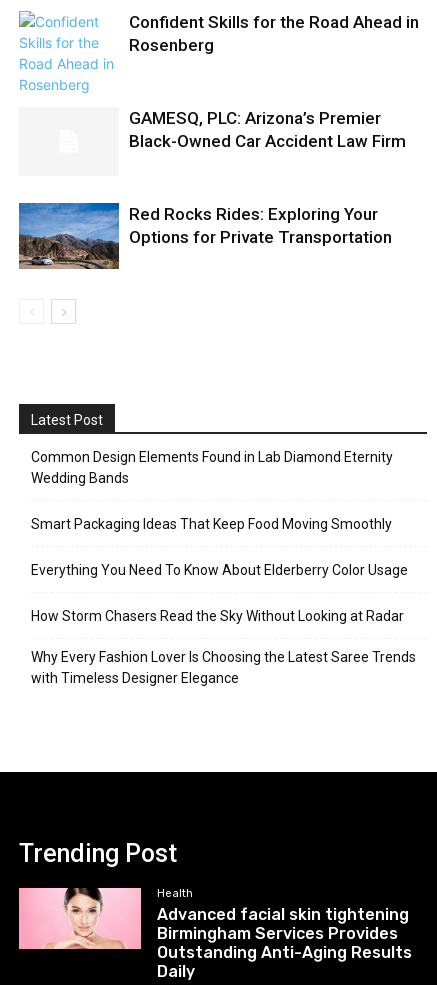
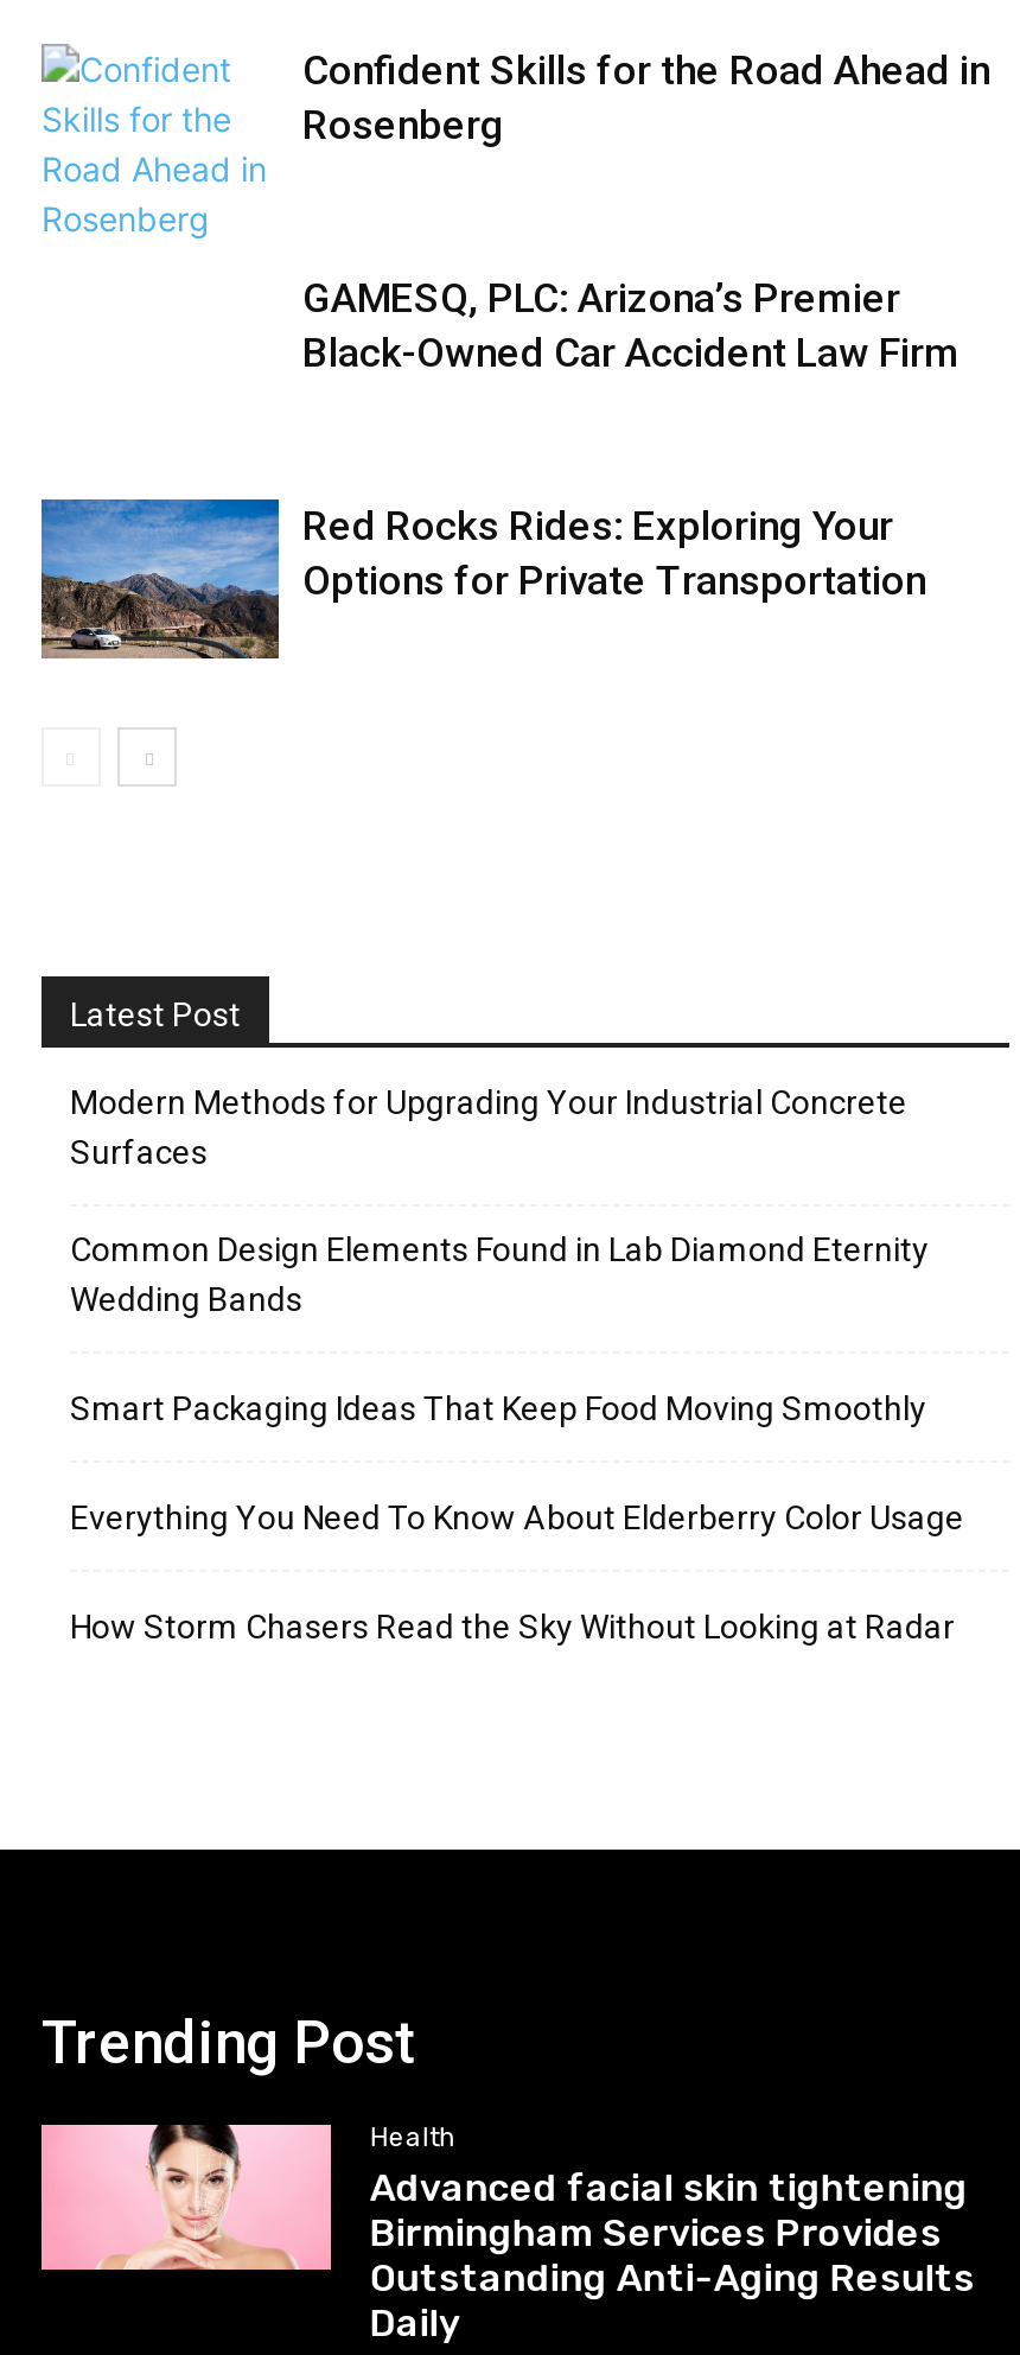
+ Modern Methods for Upgrading Your Industrial Concrete
+ Surfaces

moved down: Common Design Elements Found in Lab Diamond Eternity | Wedding Bands | Smart Packaging Ideas That Keep Food Moving Smoothly | Everything You Need To Know About Elderberry Color Usage | How Storm Chasers Read the Sky Without Looking at Radar

- Why Every Fashion Lover Is Choosing the Latest Saree Trends
- with Timeless Designer Elegance
